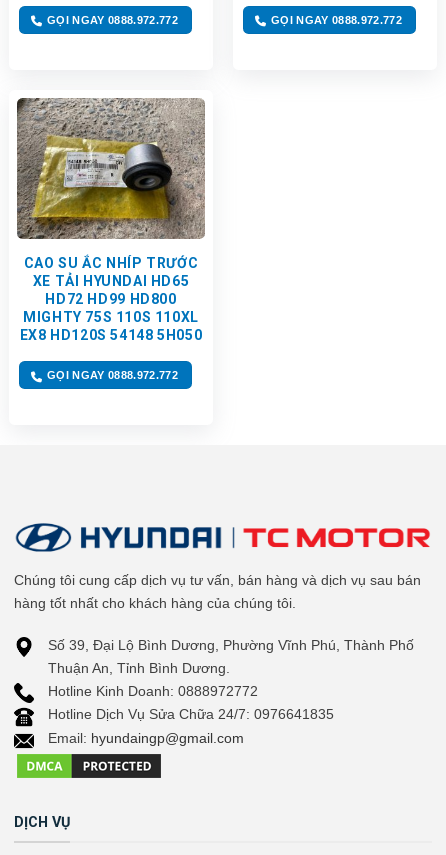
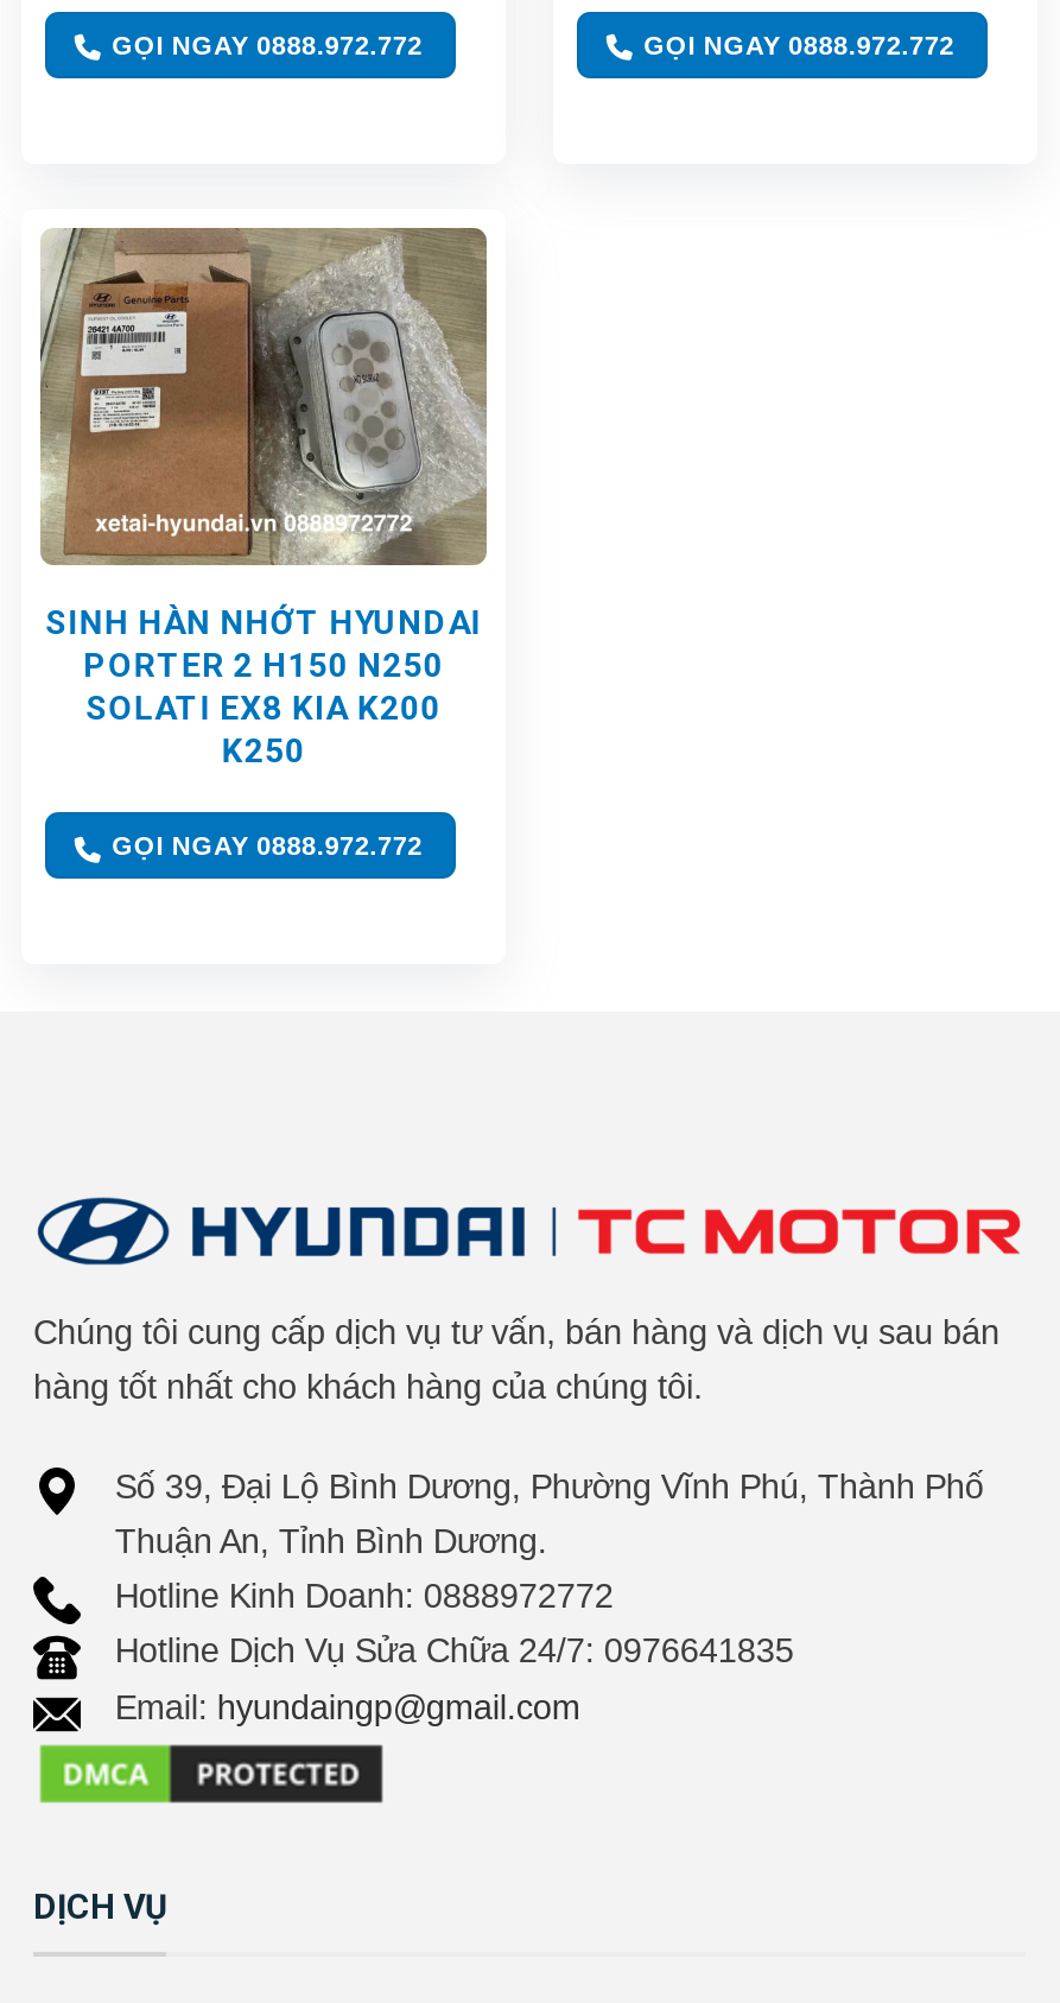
- [image]
- CAO SU ẮC NHÍP TRƯỚC
- XE TẢI HYUNDAI HD65
- HD72 HD99 HD800
- MIGHTY 75S 110S 110XL
- EX8 HD120S 54148 5H050
+ [image]
+ SINH HÀN NHỚT HYUNDAI
+ PORTER 2 H150 N250
+ SOLATI EX8 KIA K200
+ K250
